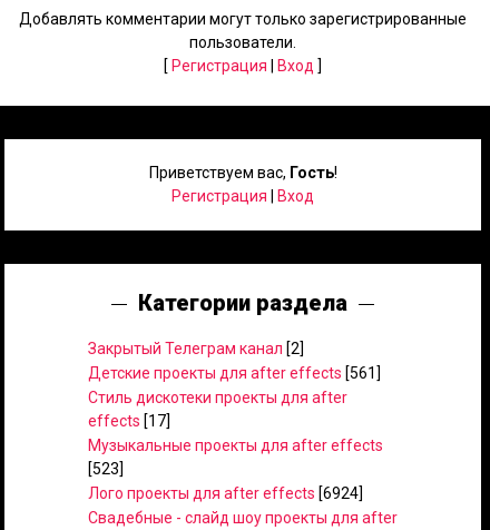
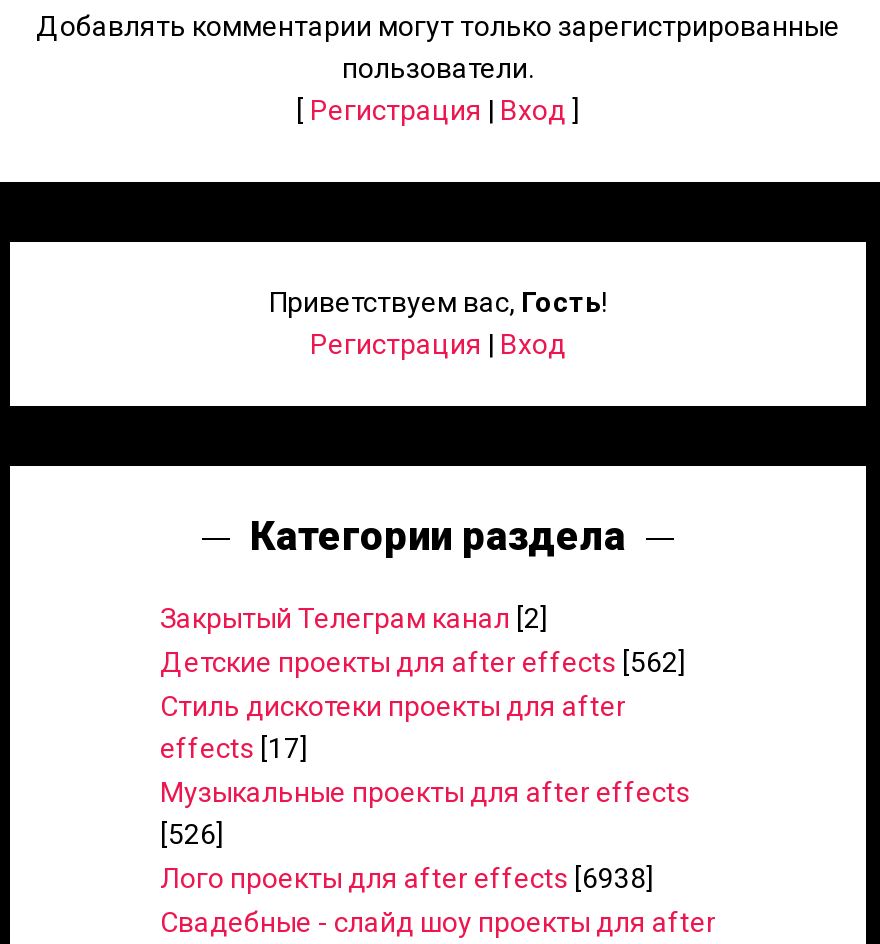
- Детские проекты для after effects [561]
+ Детские проекты для after effects [562]

- [523]
+ [526]

- Лого проекты для after effects [6924]
+ Лого проекты для after effects [6938]
